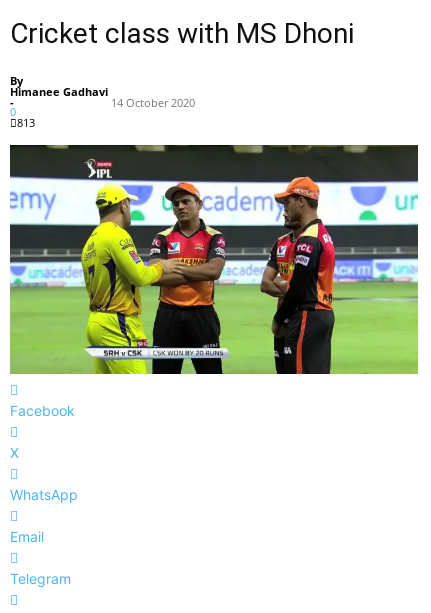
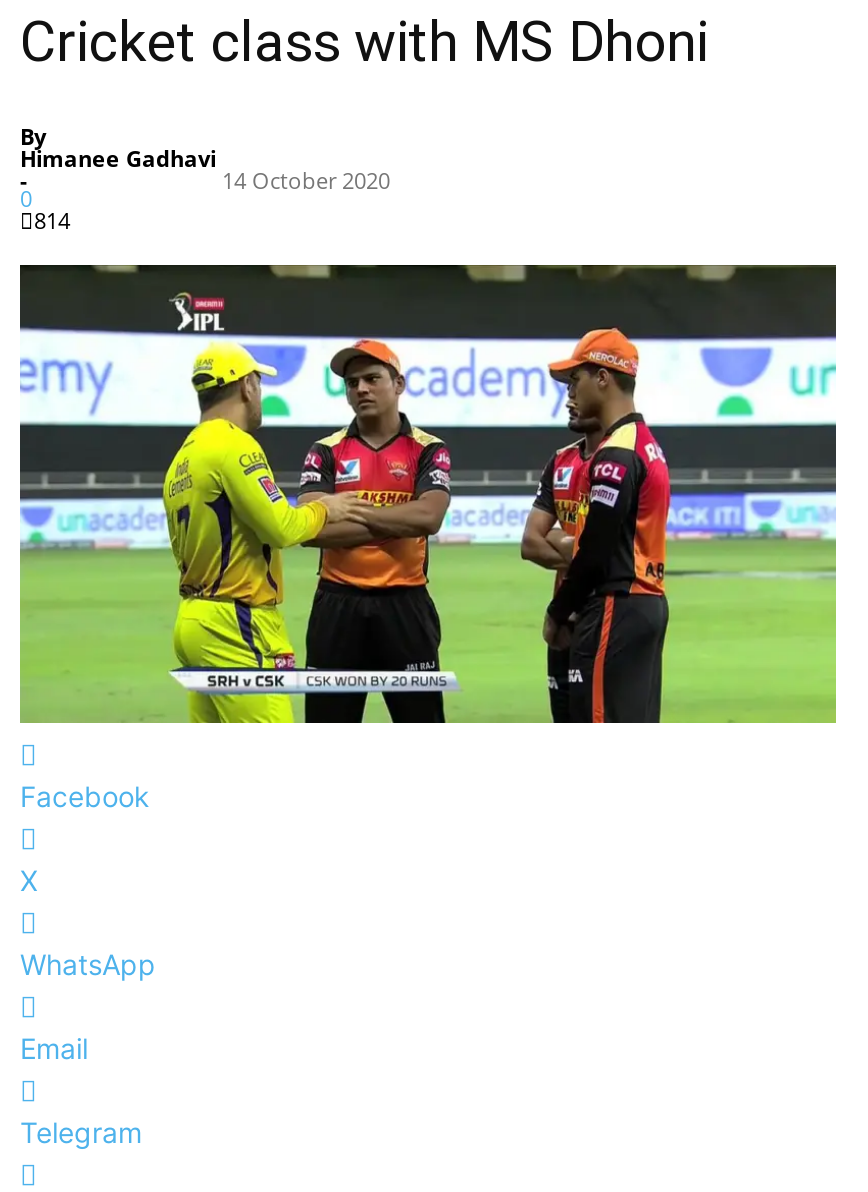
- 813
+ 814
